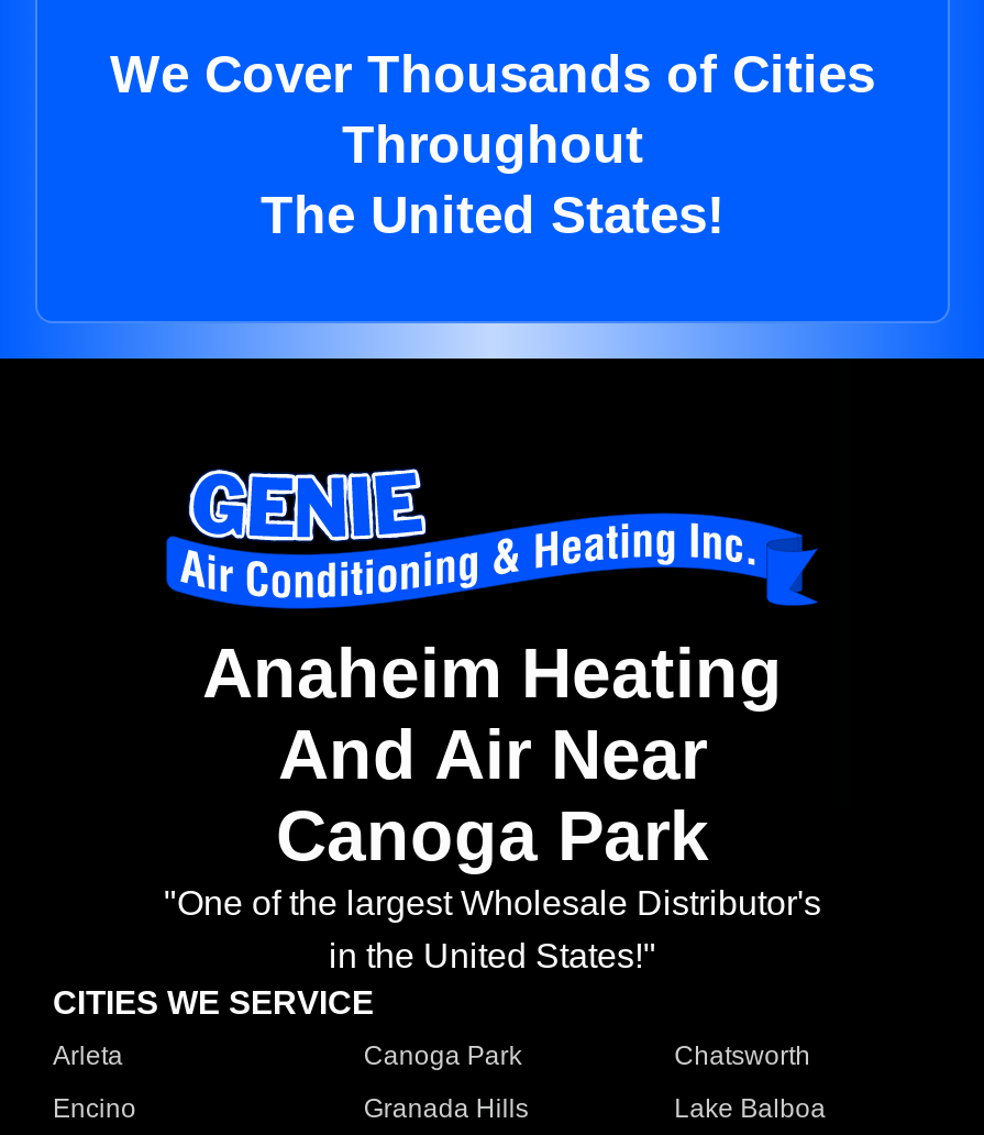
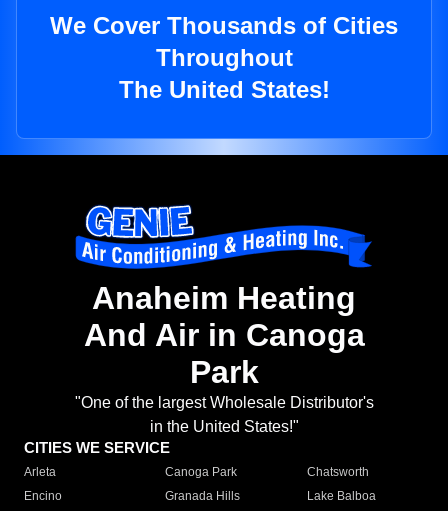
- And Air Near
- Canoga Park
+ And Air in Canoga
+ Park
